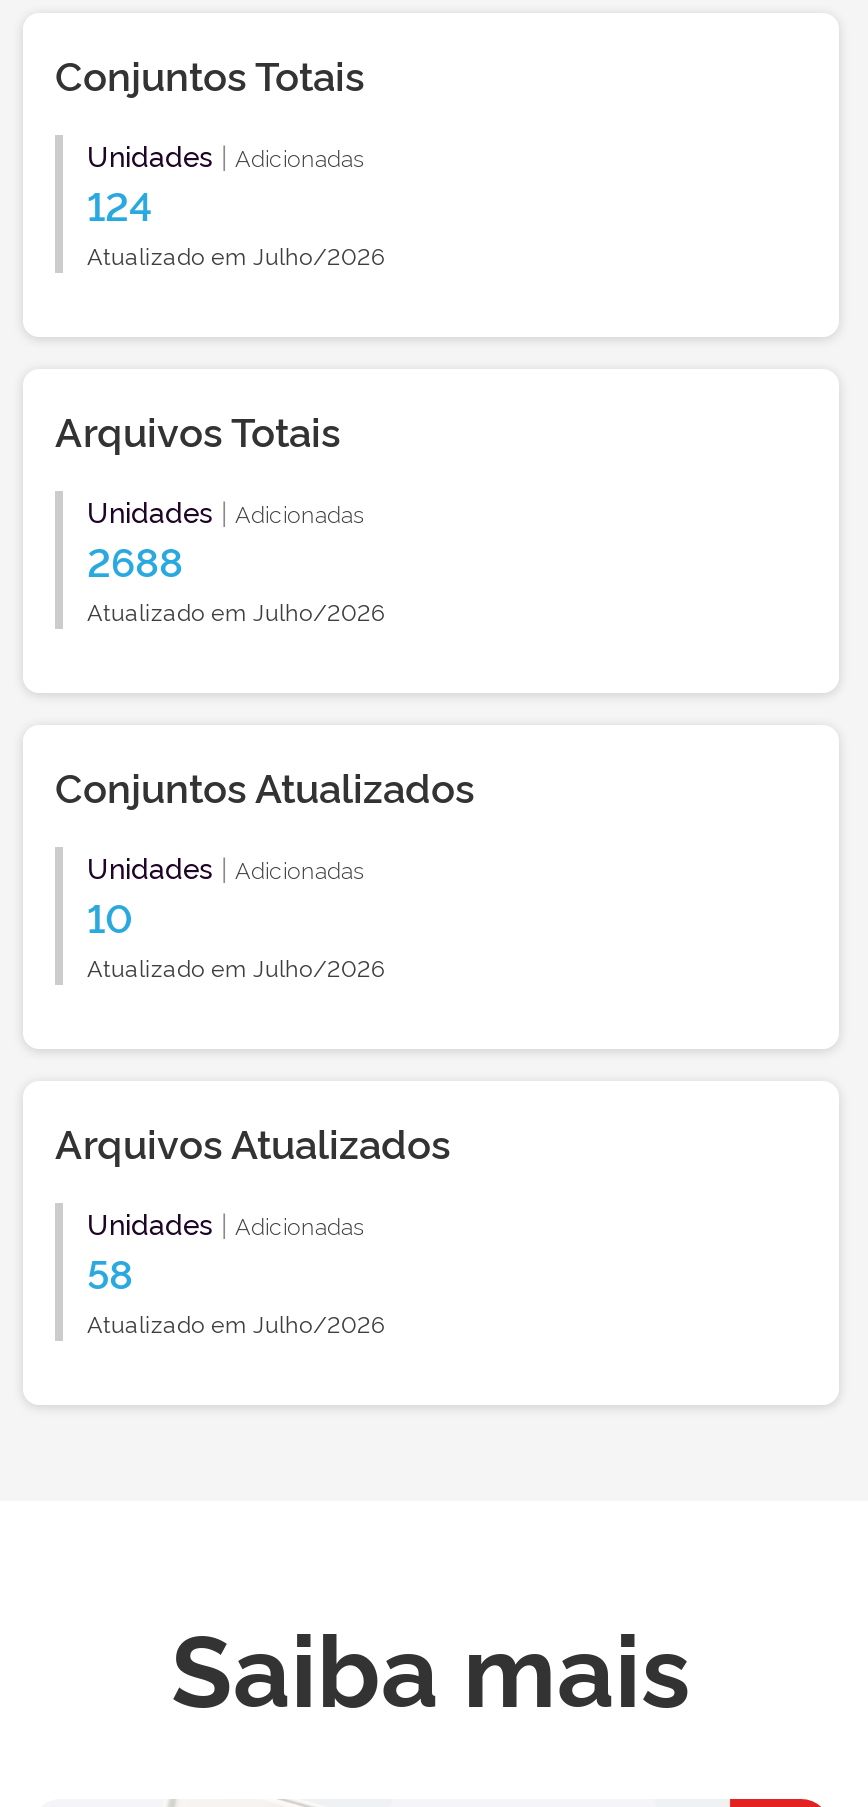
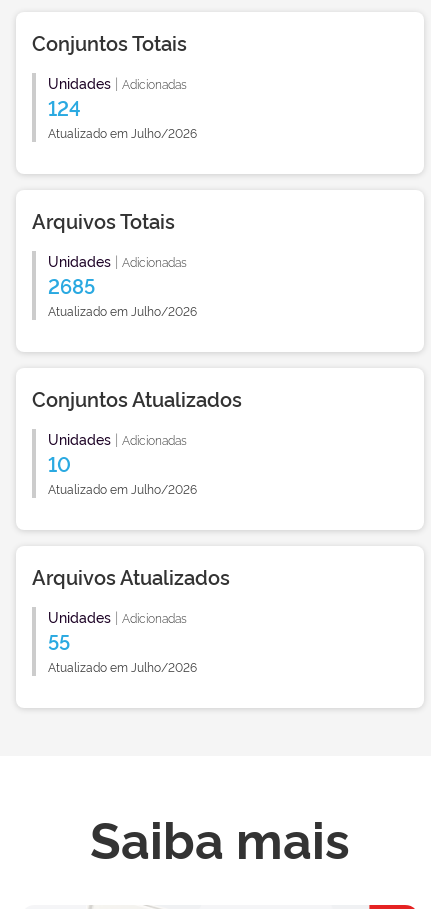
- 2688
+ 2685

- 58
+ 55
